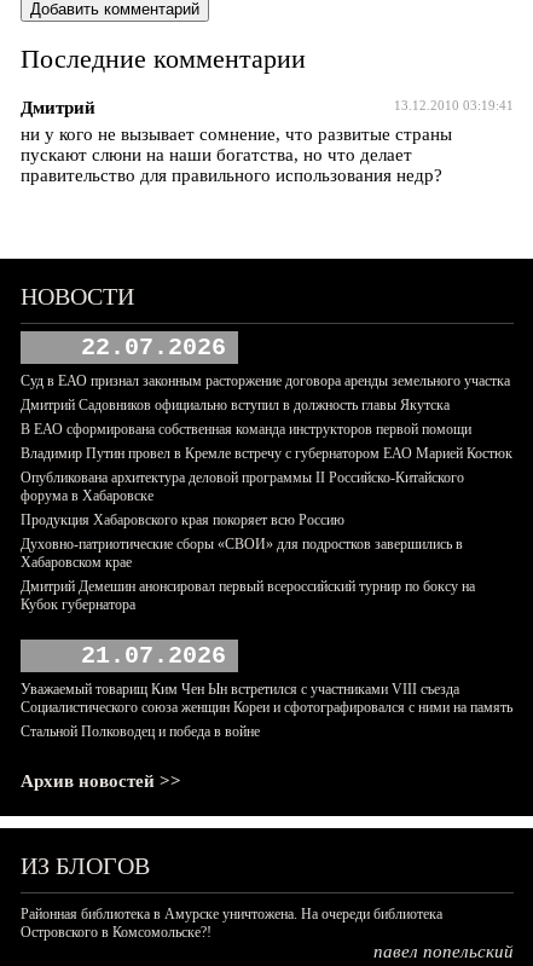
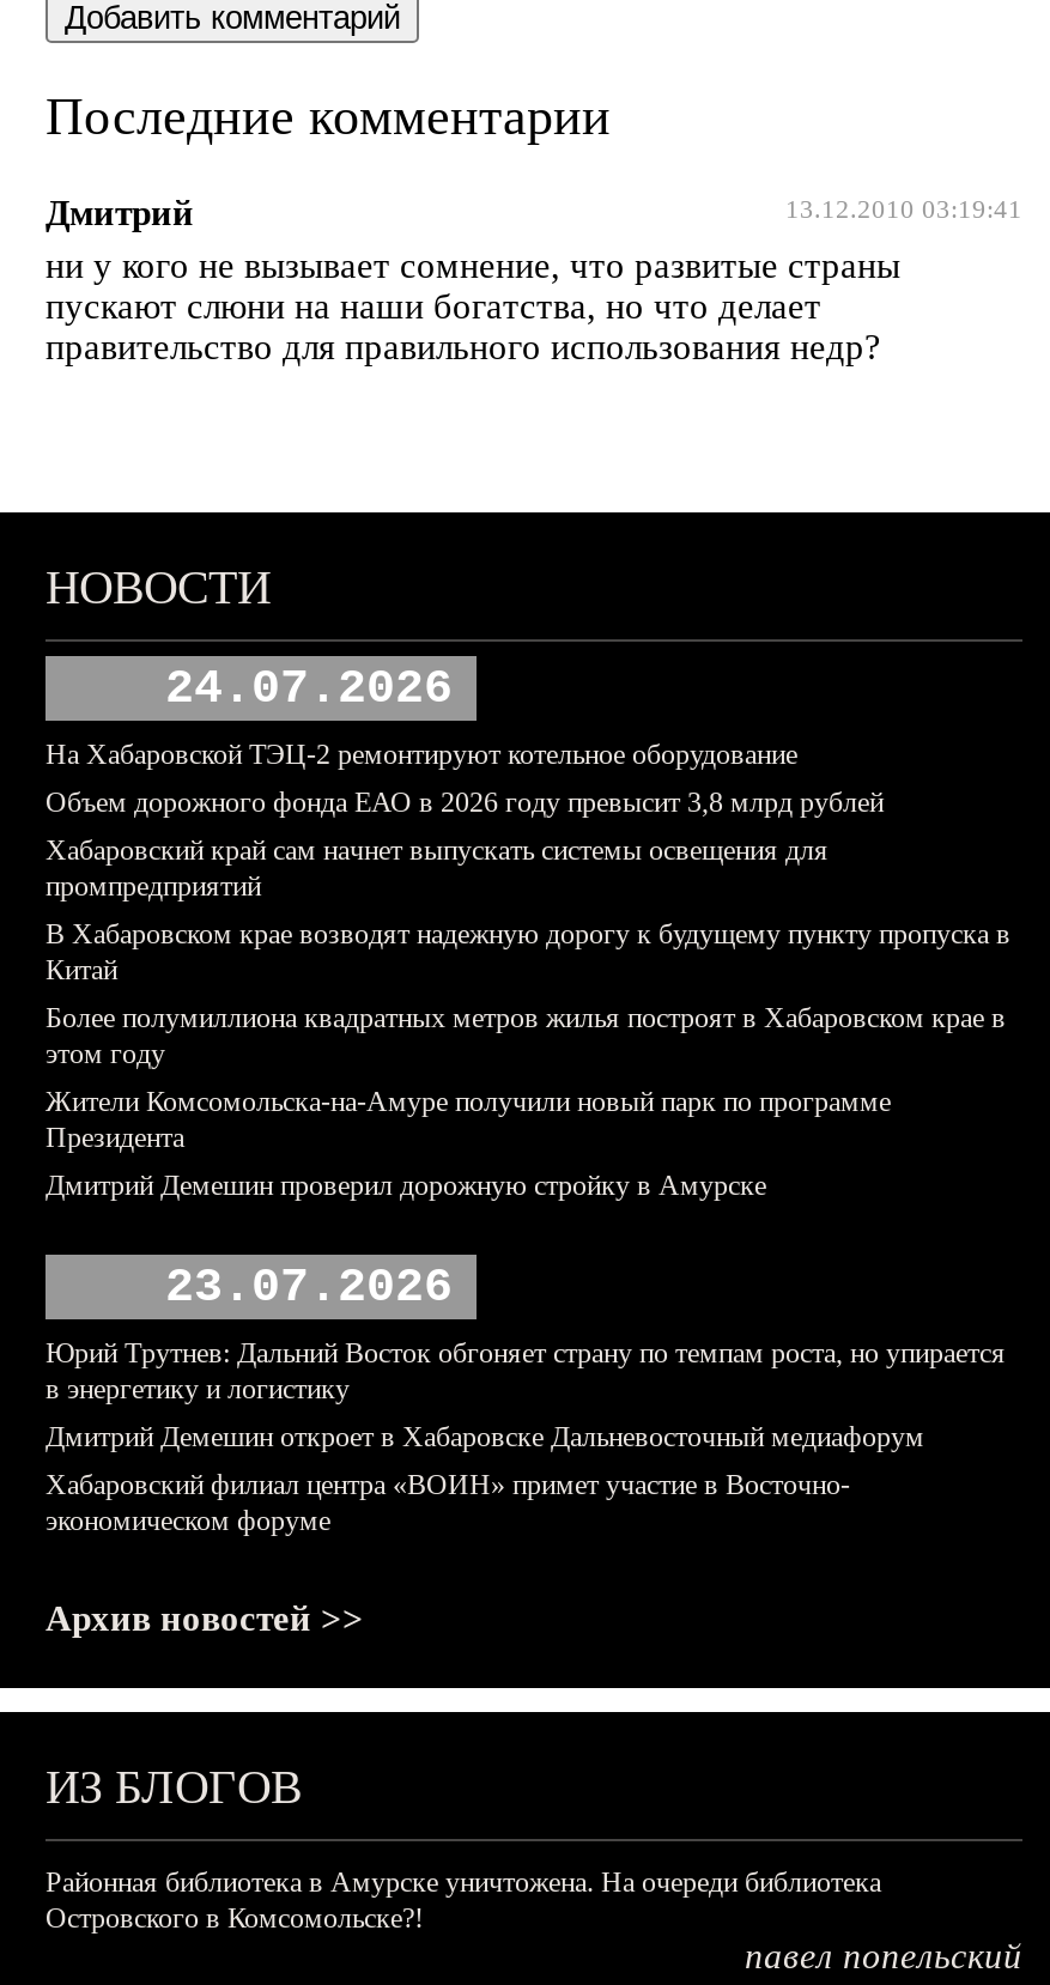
- 22.07.2026
- Суд в ЕАО признал законным расторжение договора аренды земельного участка
- Дмитрий Садовников официально вступил в должность главы Якутска
- В ЕАО сформирована собственная команда инструкторов первой помощи
- Владимир Путин провел в Кремле встречу с губернатором ЕАО Марией Костюк
- Опубликована архитектура деловой программы II Российско-Китайского
- форума в Хабаровске
- Продукция Хабаровского края покоряет всю Россию
- Духовно-патриотические сборы «СВОИ» для подростков завершились в
- Хабаровском крае
- Дмитрий Демешин анонсировал первый всероссийский турнир по боксу на
- Кубок губернатора
+ 24.07.2026
+ На Хабаровской ТЭЦ-2 ремонтируют котельное оборудование
+ Объем дорожного фонда ЕАО в 2026 году превысит 3,8 млрд рублей
+ Хабаровский край сам начнет выпускать системы освещения для
+ промпредприятий
+ В Хабаровском крае возводят надежную дорогу к будущему пункту пропуска в
+ Китай
+ Более полумиллиона квадратных метров жилья построят в Хабаровском крае в
+ этом году
+ Жители Комсомольска-на-Амуре получили новый парк по программе
+ Президента
+ Дмитрий Демешин проверил дорожную стройку в Амурске

- 21.07.2026
- Уважаемый товарищ Ким Чен Ын встретился с участниками VIII съезда
- Социалистического союза женщин Кореи и сфотографировался с ними на память
- Стальной Полководец и победа в войне
+ 23.07.2026
+ Юрий Трутнев: Дальний Восток обгоняет страну по темпам роста, но упирается
+ в энергетику и логистику
+ Дмитрий Демешин откроет в Хабаровске Дальневосточный медиафорум
+ Хабаровский филиал центра «ВОИН» примет участие в Восточно-
+ экономическом форуме
